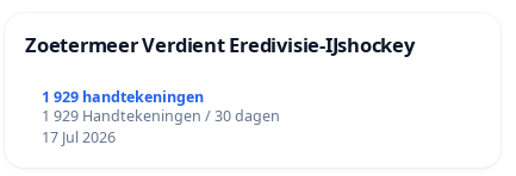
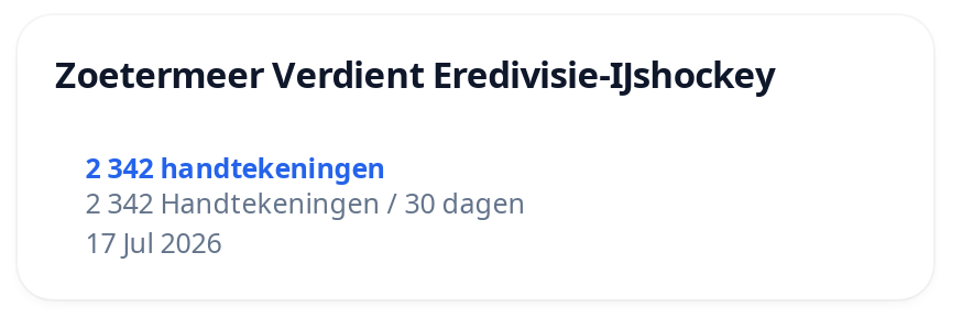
- 1 929 handtekeningen
+ 2 342 handtekeningen

- 1 929 Handtekeningen / 30 dagen
+ 2 342 Handtekeningen / 30 dagen
